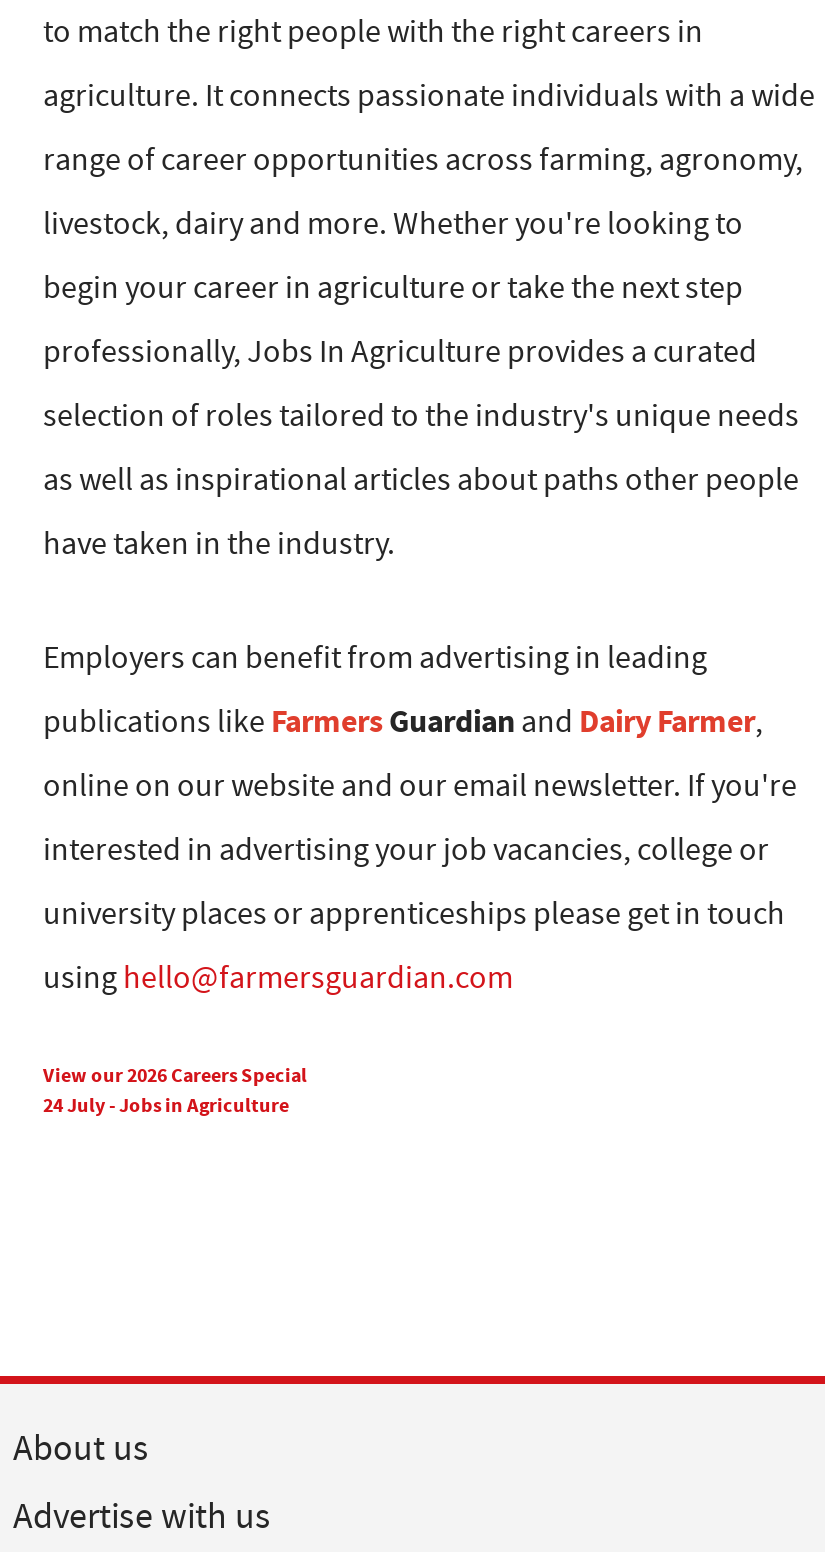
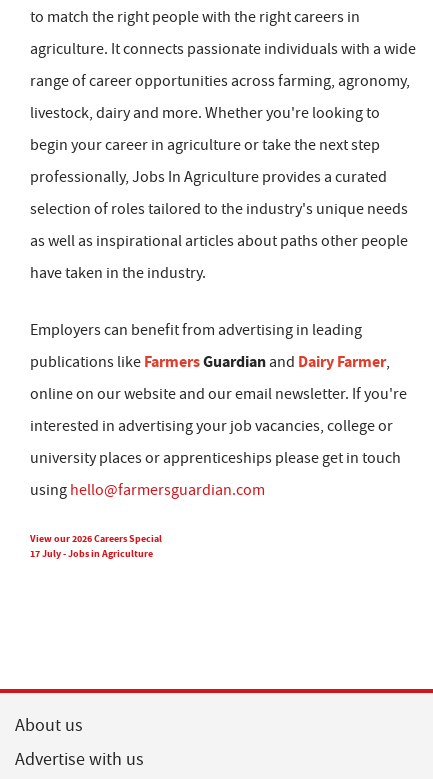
- 24 July - Jobs in Agriculture
+ 17 July - Jobs in Agriculture
